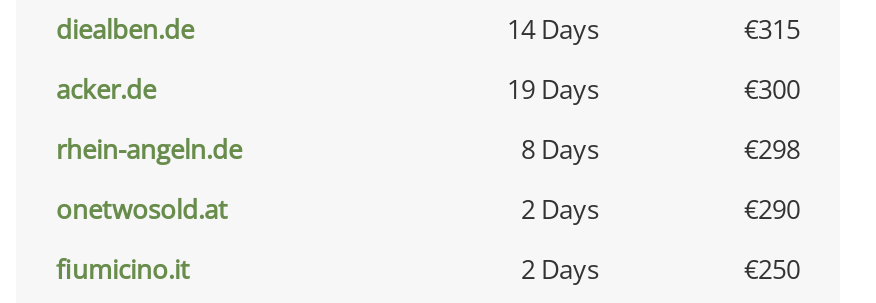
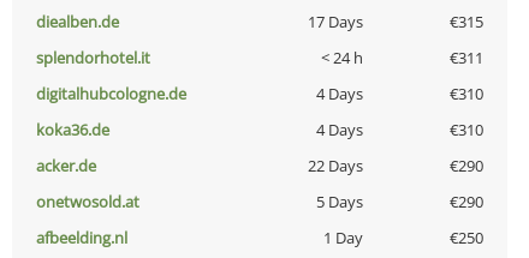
- 14 Days
+ 17 Days

+ splendorhotel.it
+ < 24 h
+ €311
+ digitalhubcologne.de
+ 4 Days
+ €310
+ koka36.de
+ 4 Days
+ €310

- 19 Days
- €300
- rhein-angeln.de
- 8 Days
- €298
- 2 Days
+ 22 Days

moved down: acker.de

moved down: onetwosold.at

- fiumicino.it
- 2 Days
+ 5 Days
+ €290
+ afbeelding.nl
+ 1 Day
